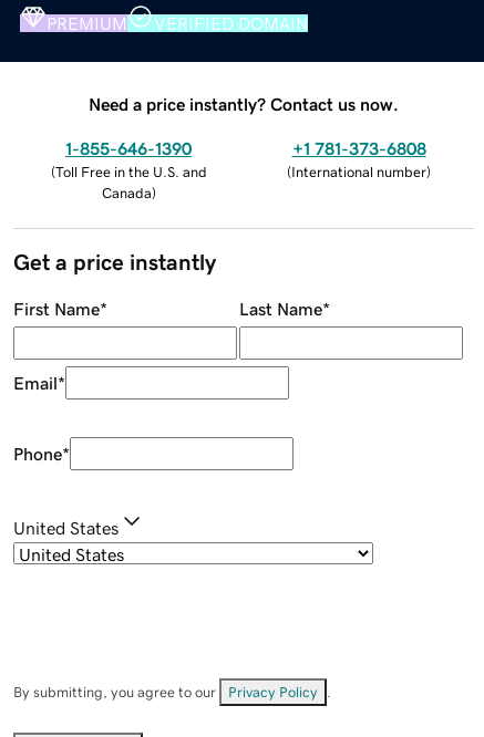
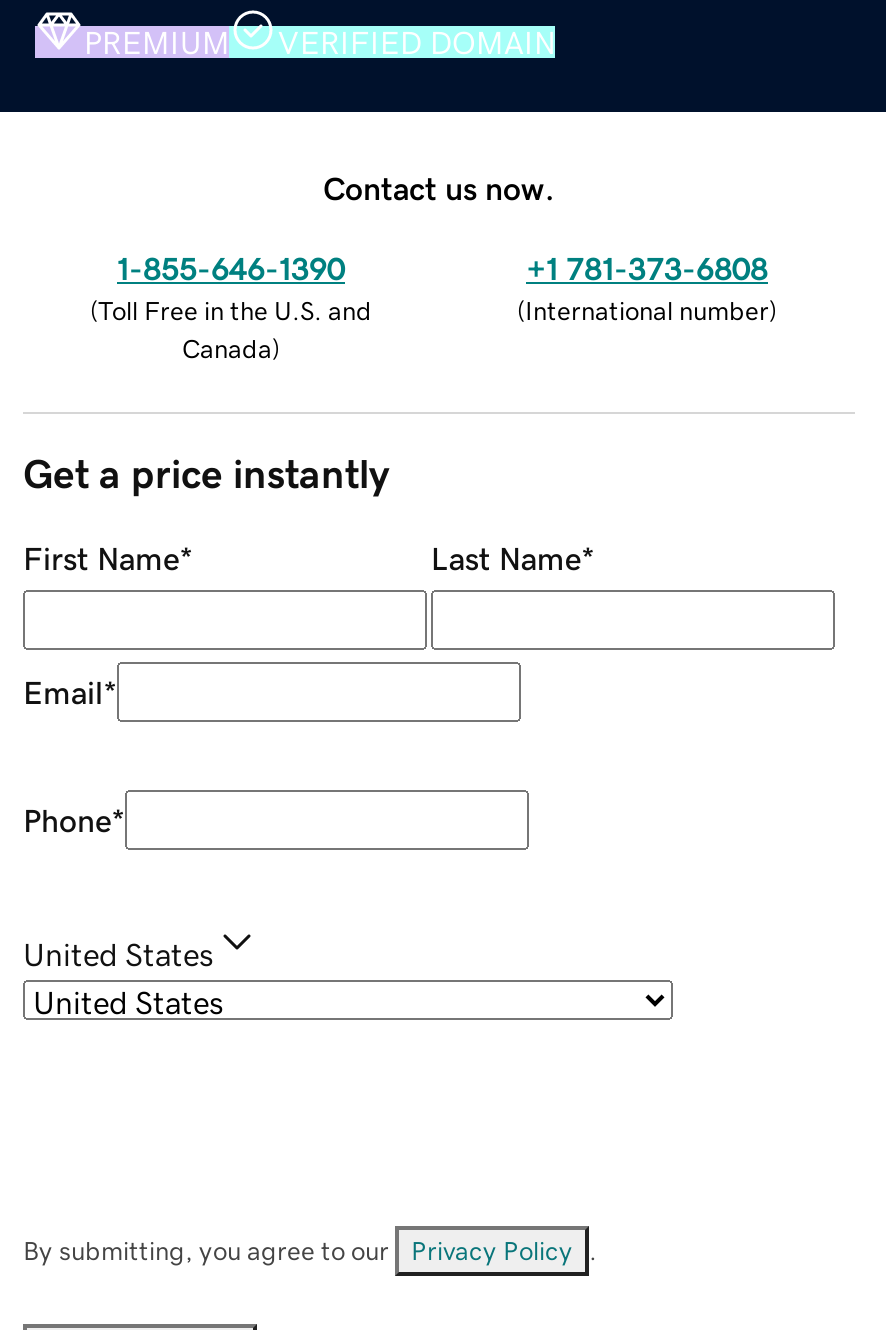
- Need a price instantly? Contact us now.
+ Contact us now.
